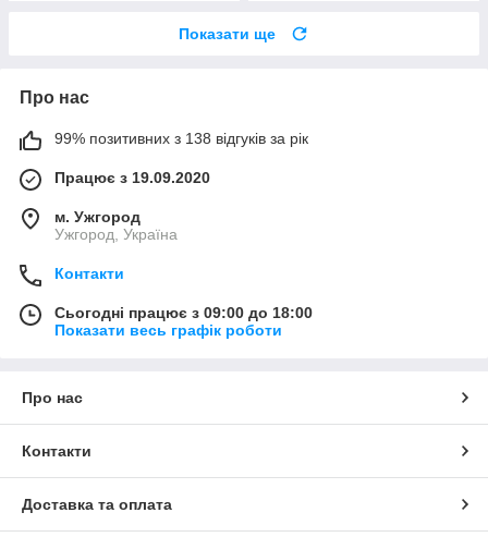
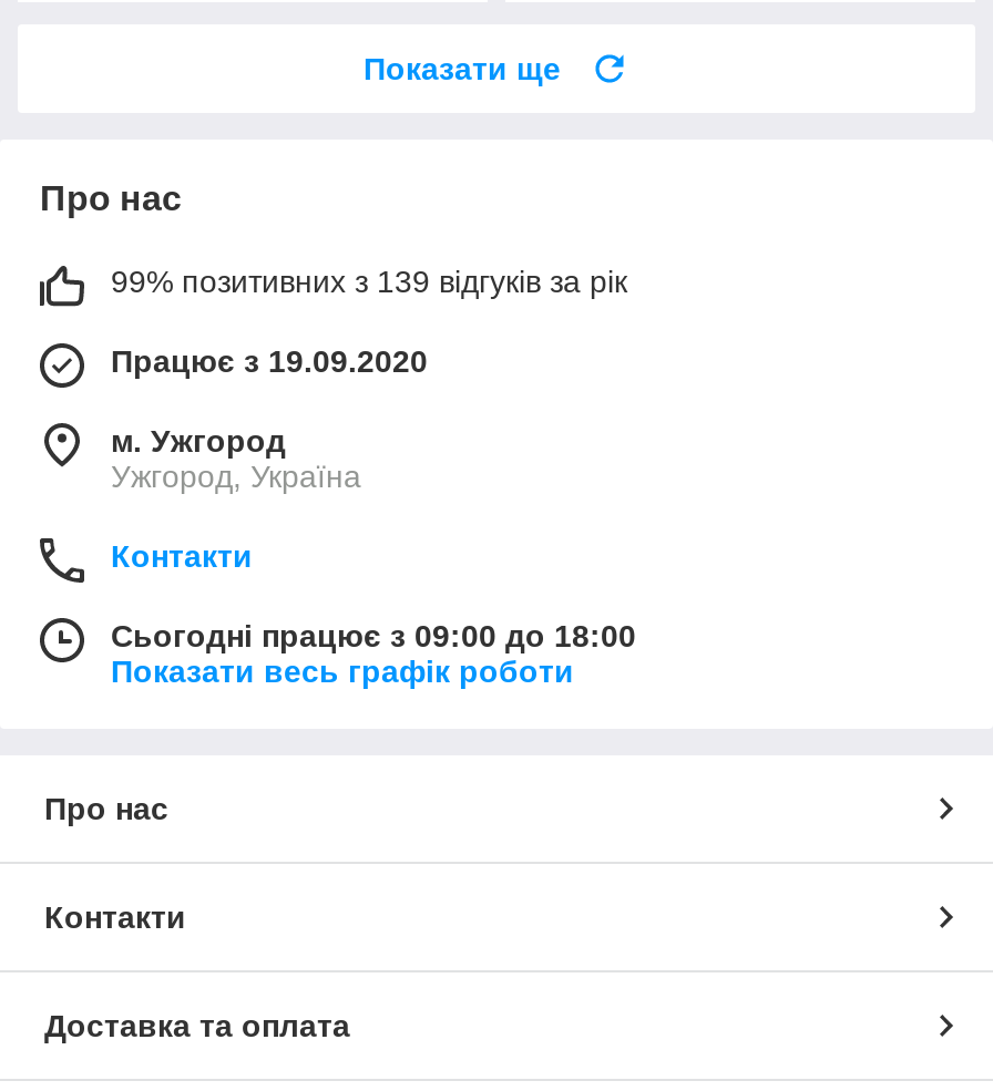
- 99% позитивних з 138 відгуків за рік
+ 99% позитивних з 139 відгуків за рік
